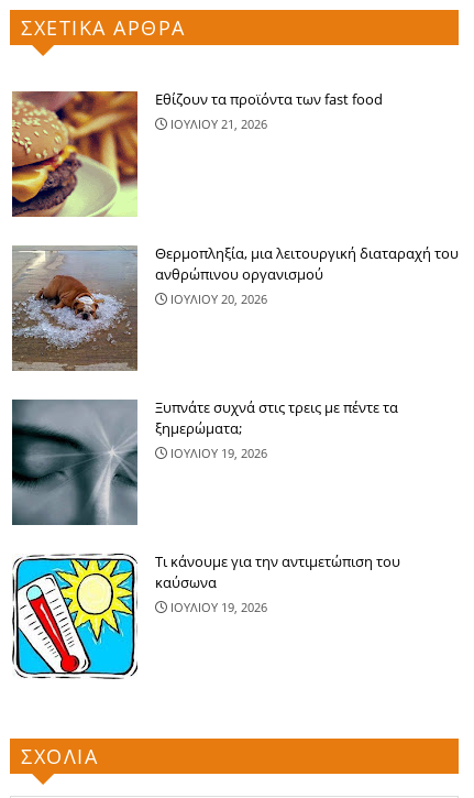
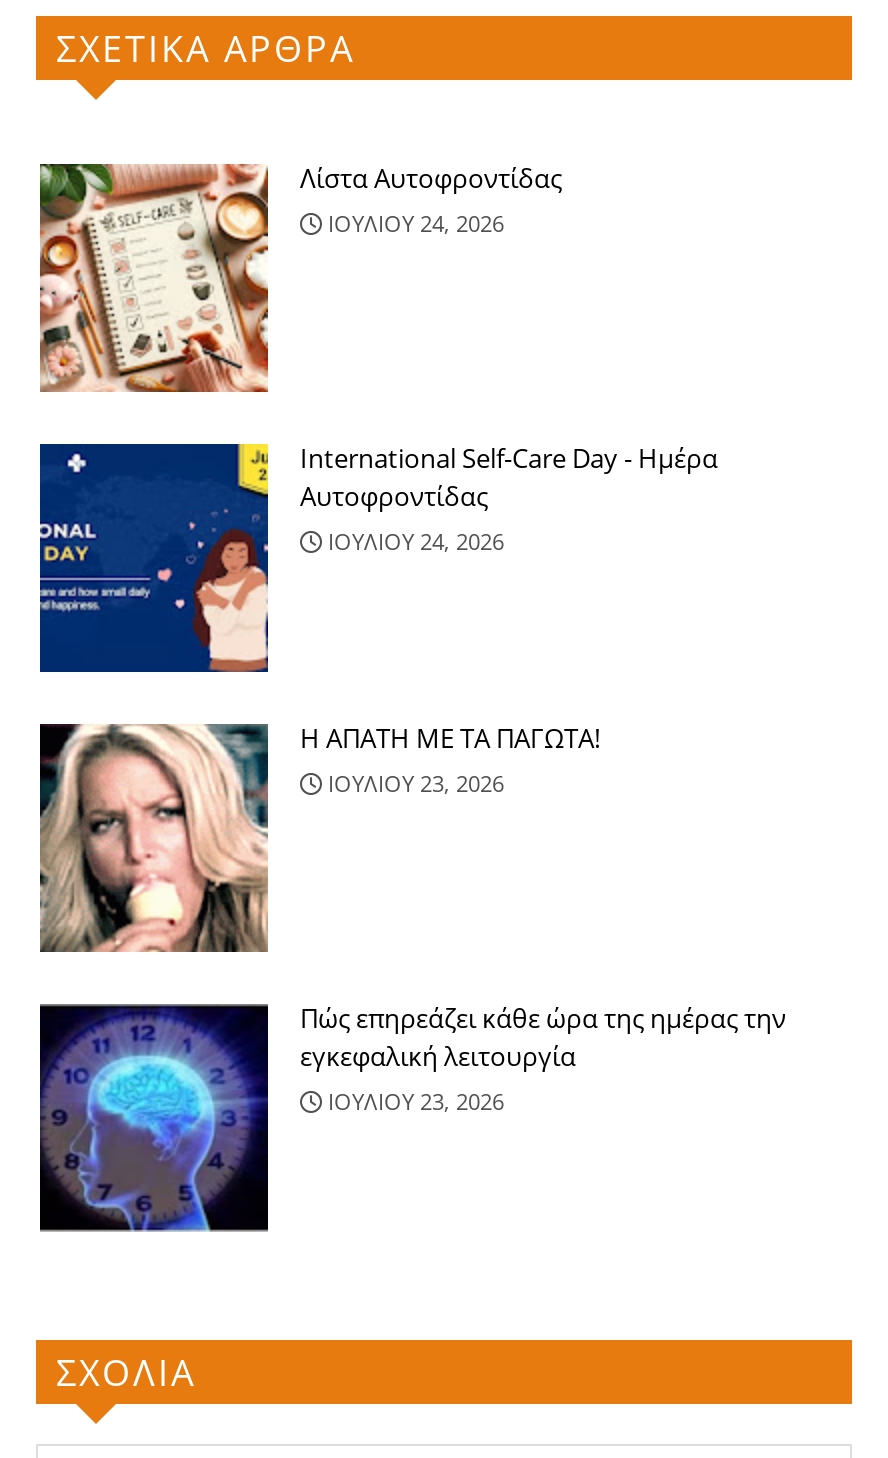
- [image]
- Εθίζουν τα προϊόντα των fast food
- ΙΟΥΛΙΟΥ 21, 2026
+ [image]
+ Λίστα Αυτοφροντίδας
+ ΙΟΥΛΙΟΥ 24, 2026

- [image]
- Θερμοπληξία, μια λειτουργική διαταραχή του
- ανθρώπινου οργανισμού
- ΙΟΥΛΙΟΥ 20, 2026
+ [image]
+ International Self-Care Day - Ημέρα
+ Αυτοφροντίδας
+ ΙΟΥΛΙΟΥ 24, 2026

- [image]
- Ξυπνάτε συχνά στις τρεις με πέντε τα
- ξημερώματα;
- ΙΟΥΛΙΟΥ 19, 2026
+ [image]
+ Η ΑΠΑΤΗ ΜΕ ΤΑ ΠΑΓΩΤΑ!
+ ΙΟΥΛΙΟΥ 23, 2026

- [image]
- Τι κάνουμε για την αντιμετώπιση του
- καύσωνα
- ΙΟΥΛΙΟΥ 19, 2026
+ [image]
+ Πώς επηρεάζει κάθε ώρα της ημέρας την
+ εγκεφαλική λειτουργία
+ ΙΟΥΛΙΟΥ 23, 2026
